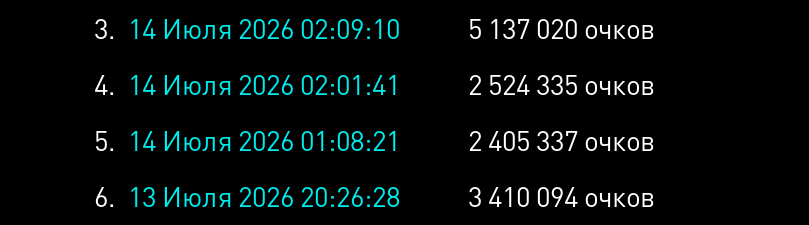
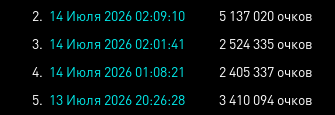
- 3. 14 Июля 2026 02:09:10 5 137 020 очков
+ 2. 14 Июля 2026 02:09:10 5 137 020 очков

- 4. 14 Июля 2026 02:01:41 2 524 335 очков
+ 3. 14 Июля 2026 02:01:41 2 524 335 очков

- 5. 14 Июля 2026 01:08:21 2 405 337 очков
+ 4. 14 Июля 2026 01:08:21 2 405 337 очков

- 6. 13 Июля 2026 20:26:28 3 410 094 очков
+ 5. 13 Июля 2026 20:26:28 3 410 094 очков
